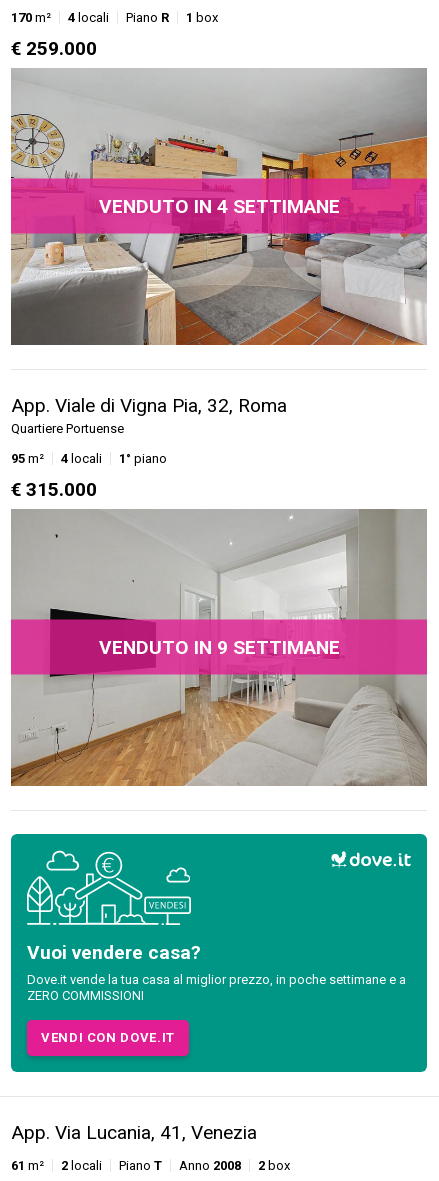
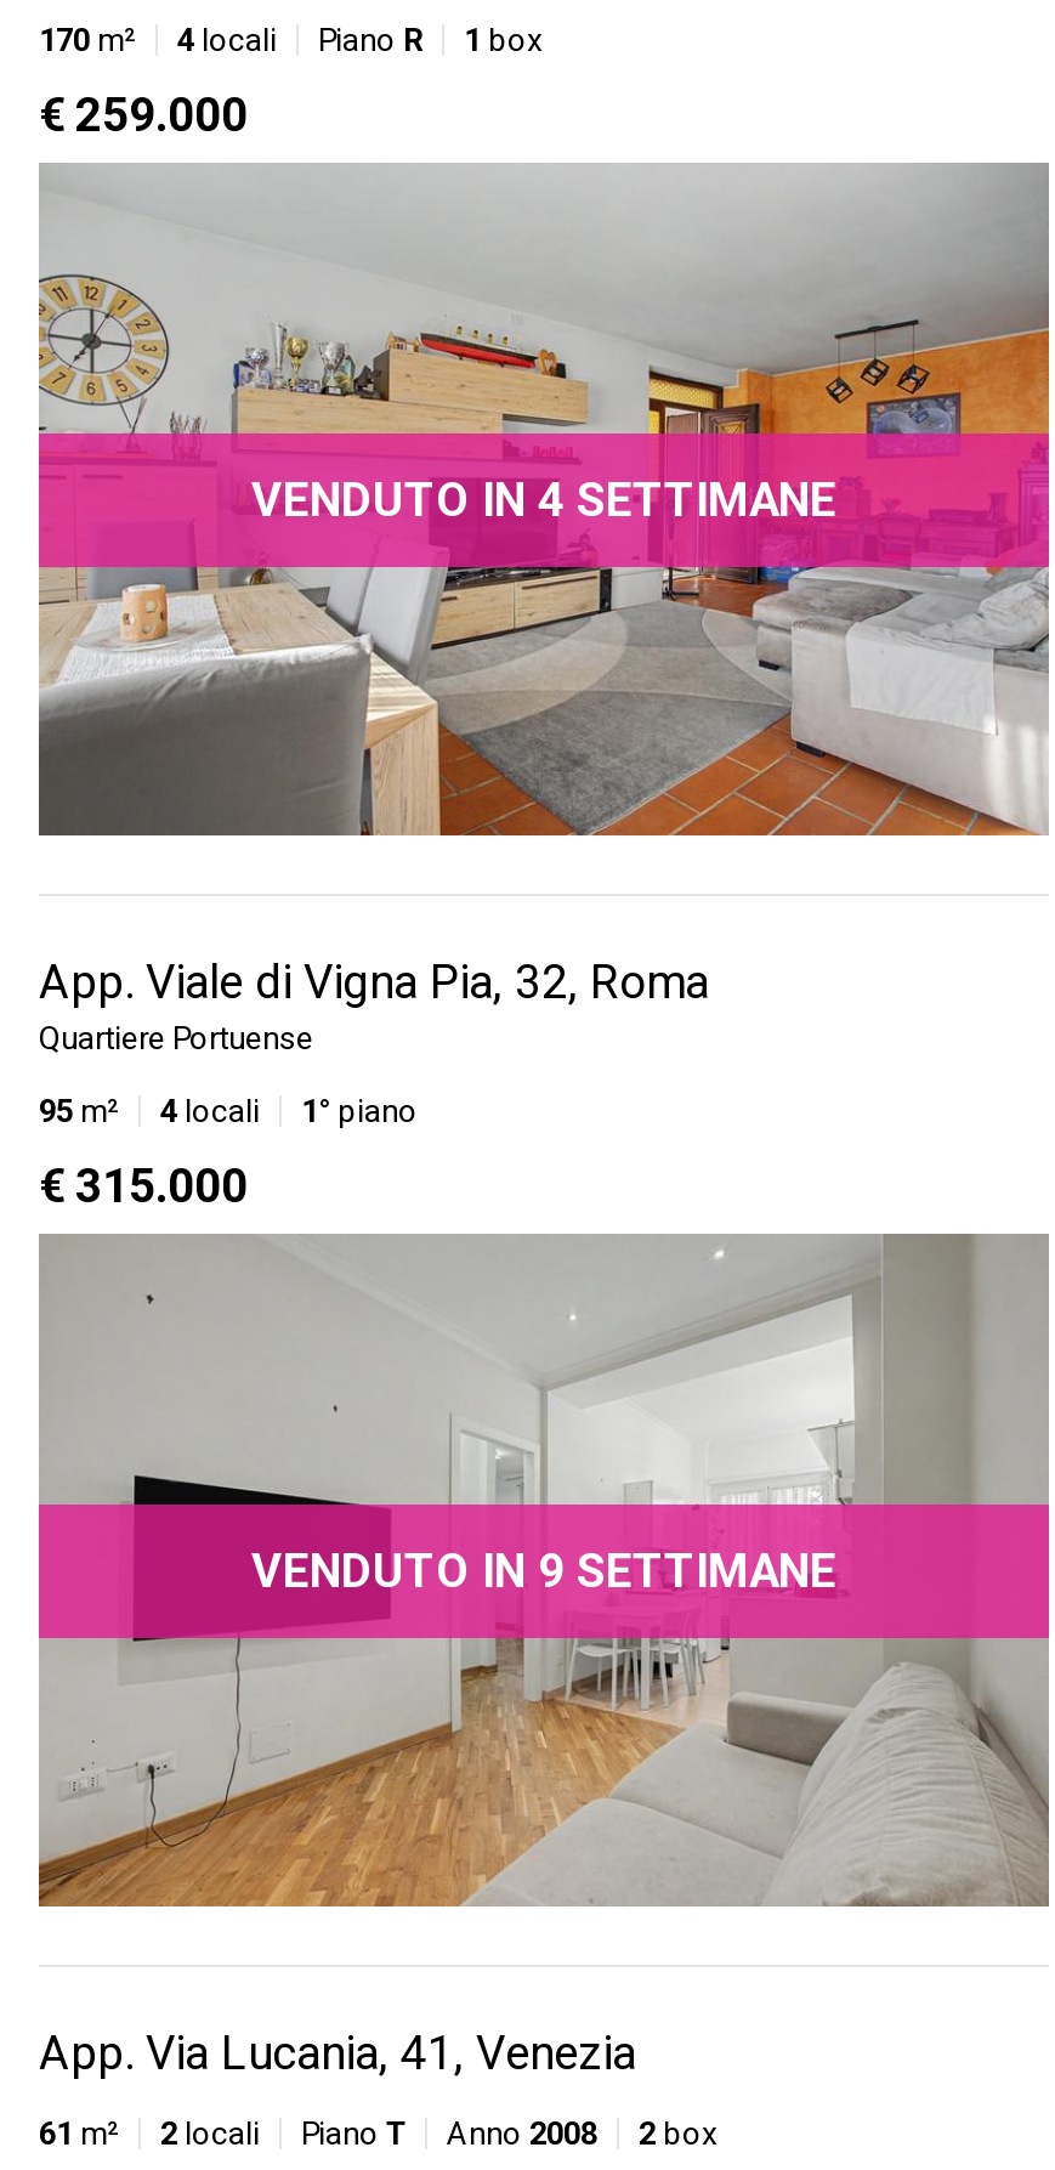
- [image]
- Vuoi vendere casa?
- Dove.it vende la tua casa al miglior prezzo, in poche settimane e a
- ZERO COMMISSIONI
- VENDI CON DOVE.IT
